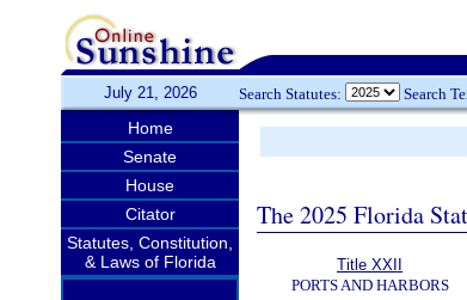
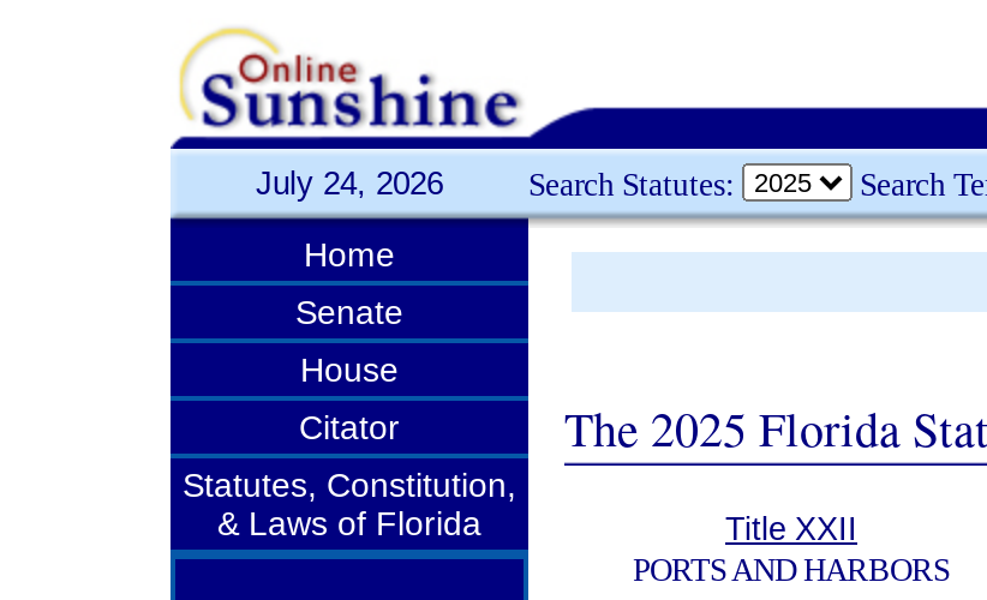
- July 21, 2026
+ July 24, 2026
